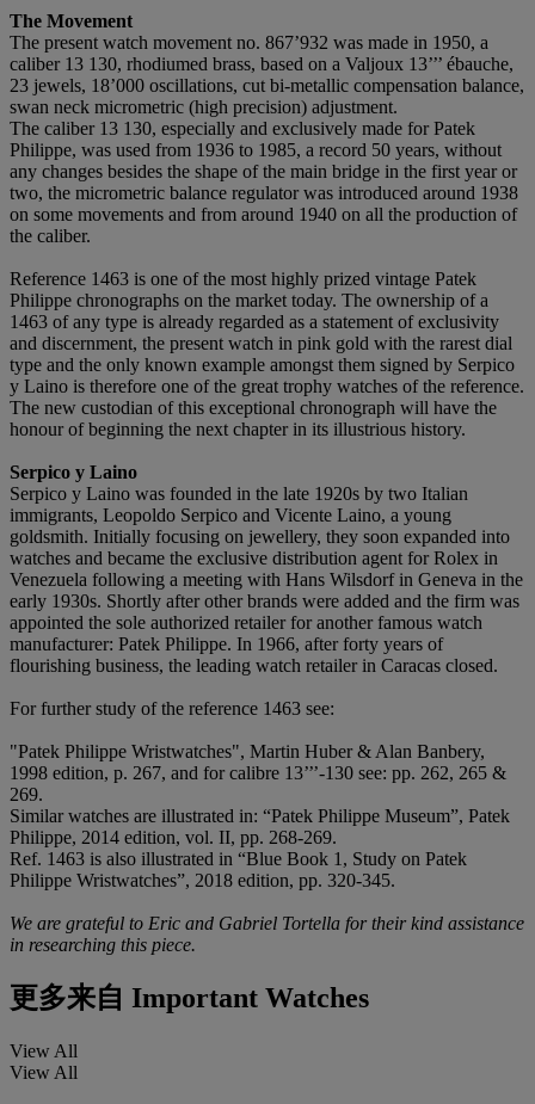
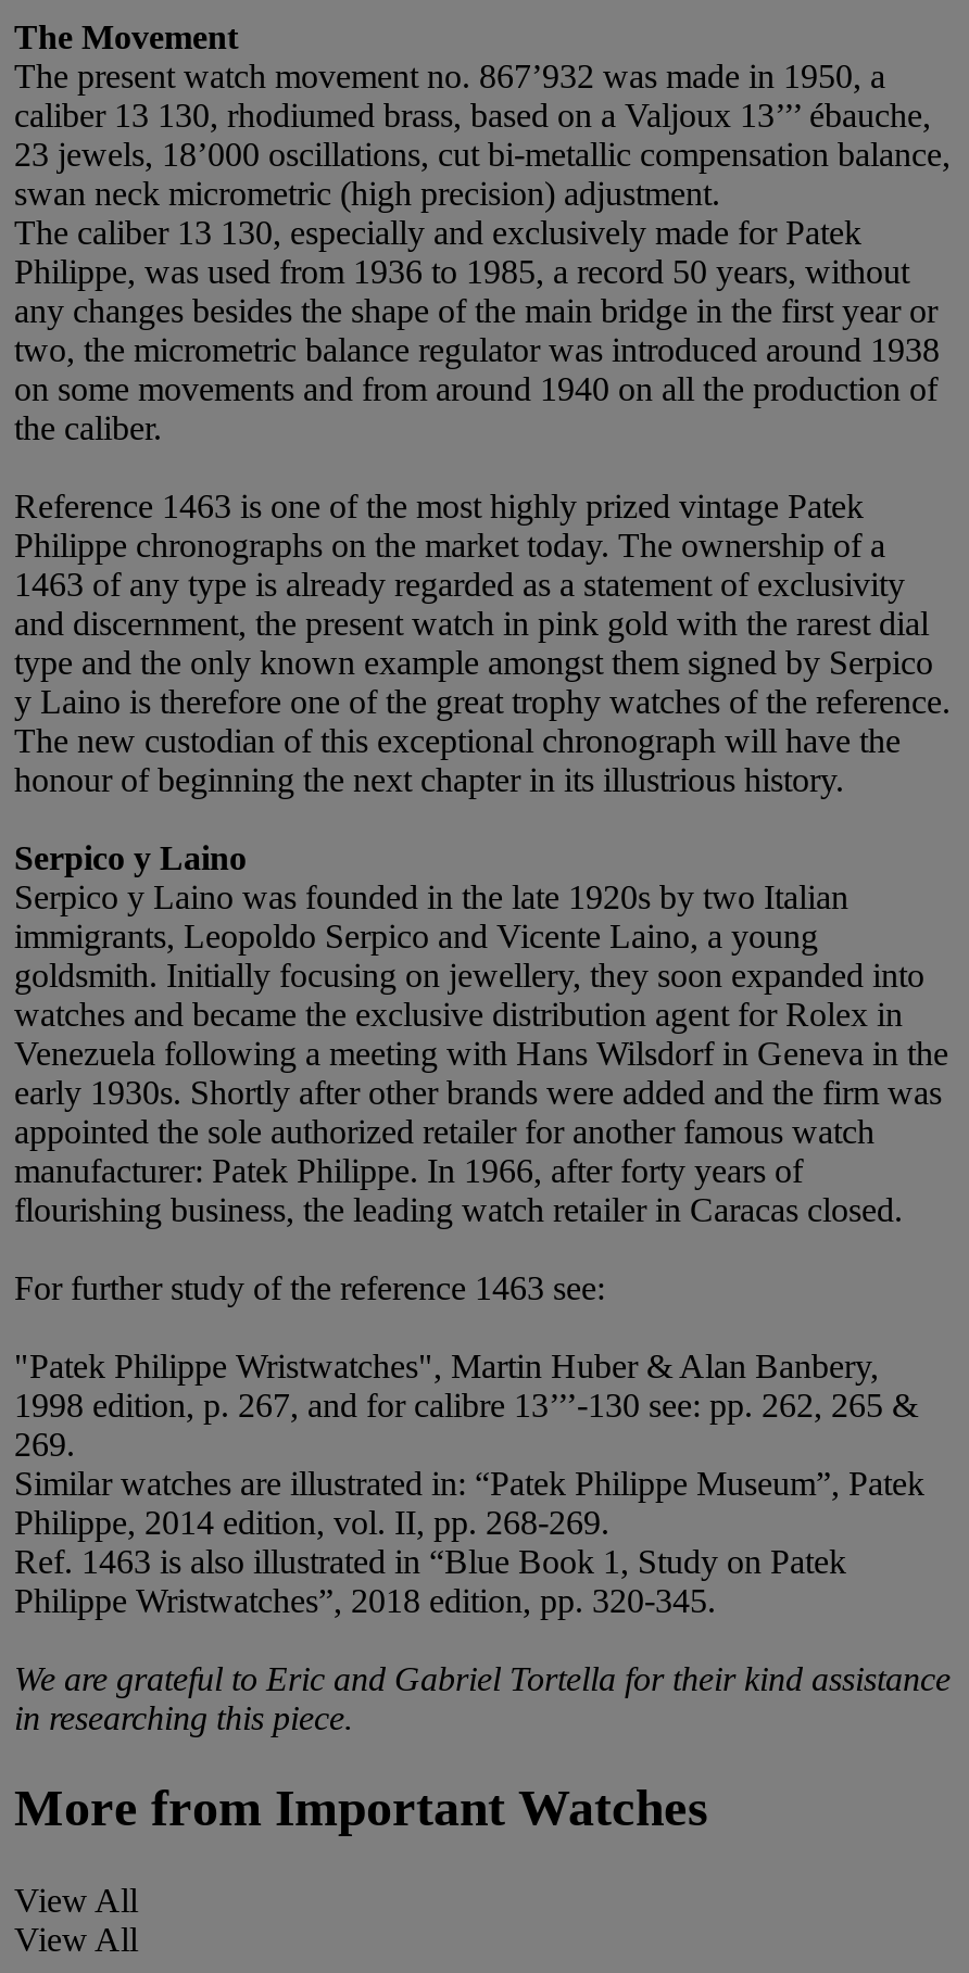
- 更多来自Important Watches
+ More from Important Watches
